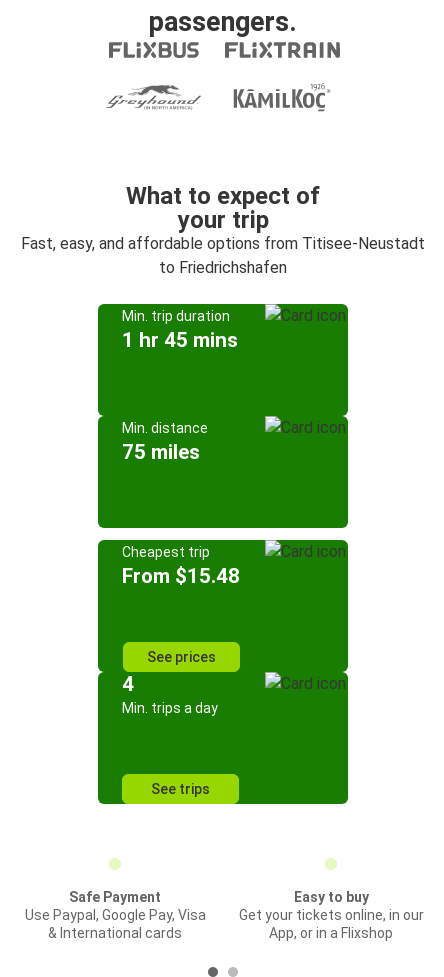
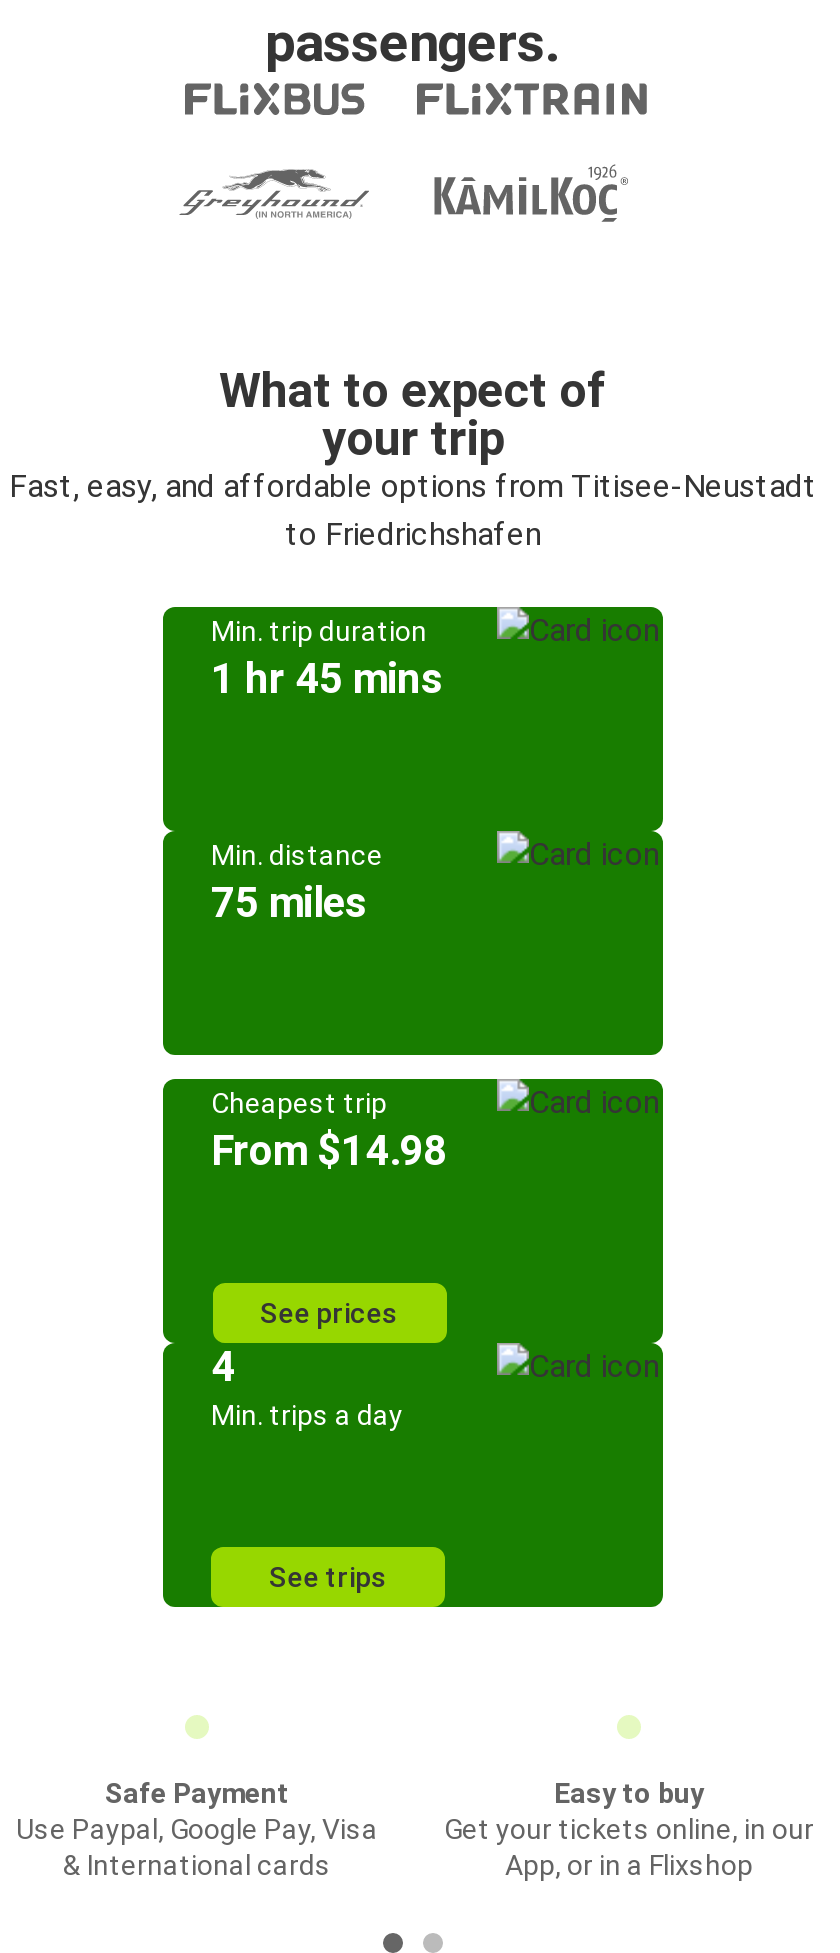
- From $15.48
+ From $14.98
